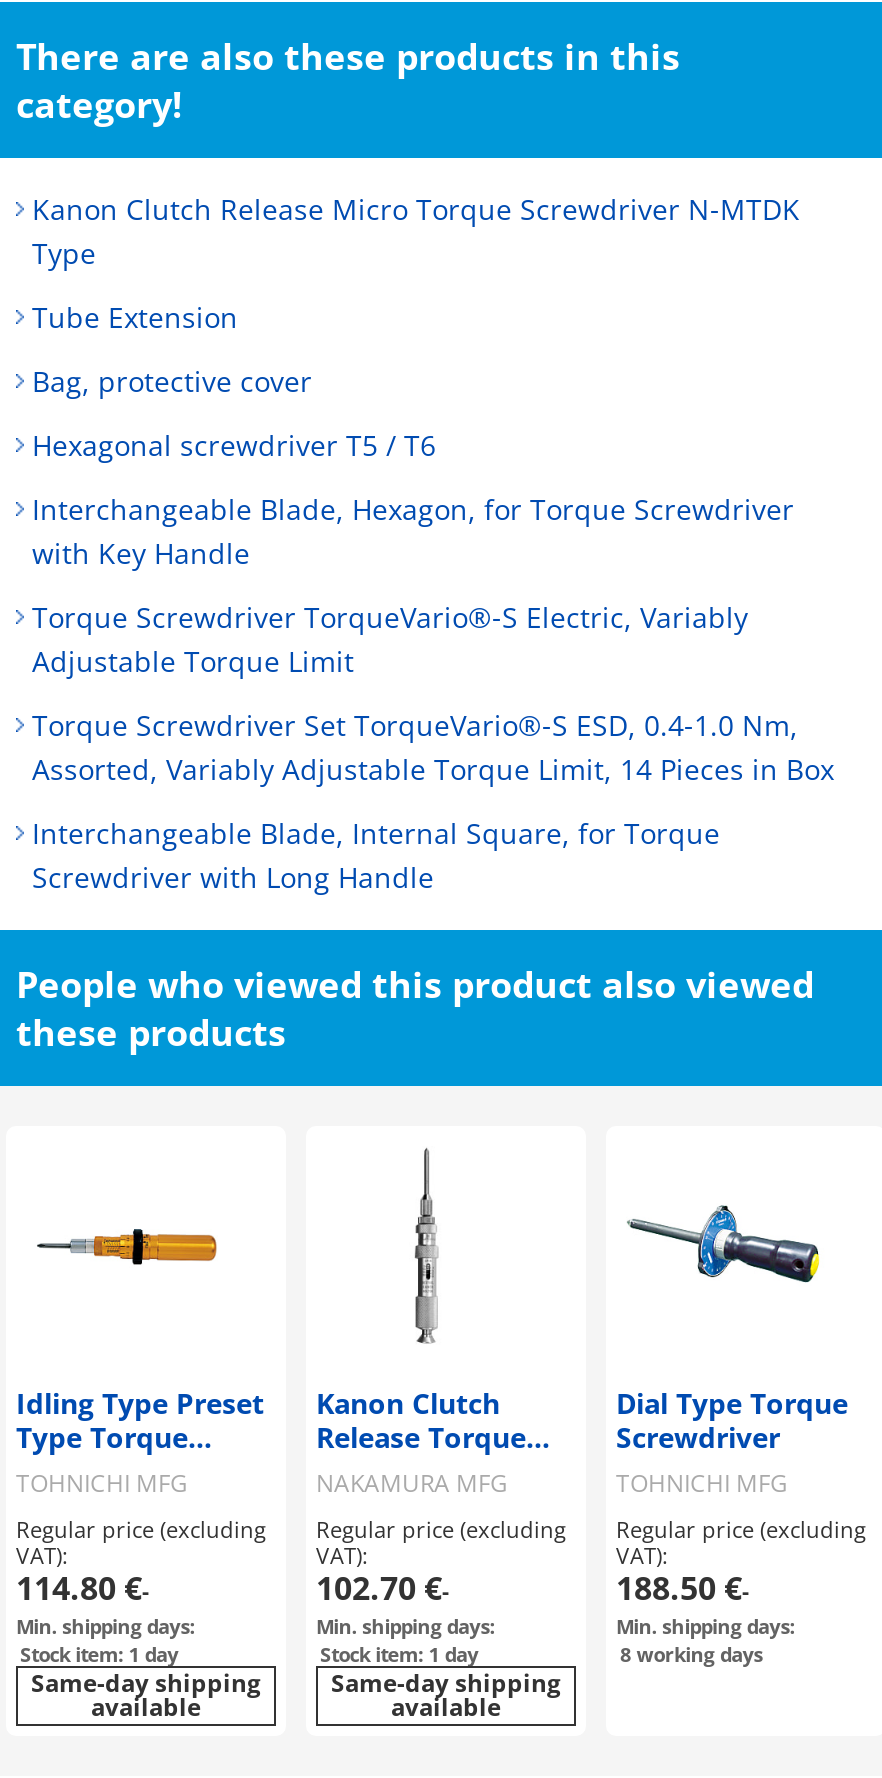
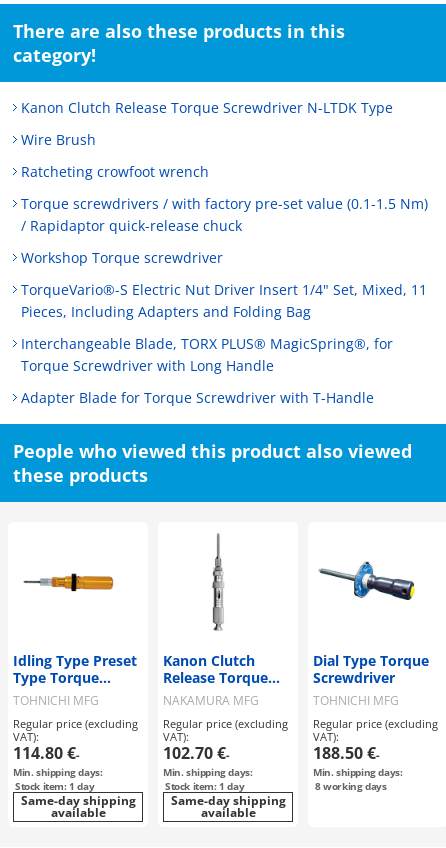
- Kanon Clutch Release Micro Torque Screwdriver N-MTDK
- Type
+ Kanon Clutch Release Torque Screwdriver N-LTDK Type

- Tube Extension
+ Wire Brush

- Bag, protective cover
+ Ratcheting crowfoot wrench

- Hexagonal screwdriver T5 / T6
+ Torque screwdrivers / with factory pre-set value (0.1-1.5 Nm)
+ / Rapidaptor quick-release chuck

- Interchangeable Blade, Hexagon, for Torque Screwdriver
- with Key Handle
+ Workshop Torque screwdriver

- Torque Screwdriver TorqueVario®-S Electric, Variably
- Adjustable Torque Limit
+ TorqueVario®-S Electric Nut Driver Insert 1/4" Set, Mixed, 11
+ Pieces, Including Adapters and Folding Bag

- Torque Screwdriver Set TorqueVario®-S ESD, 0.4-1.0 Nm,
- Assorted, Variably Adjustable Torque Limit, 14 Pieces in Box
+ Interchangeable Blade, TORX PLUS® MagicSpring®, for
+ Torque Screwdriver with Long Handle

- Interchangeable Blade, Internal Square, for Torque
- Screwdriver with Long Handle
+ Adapter Blade for Torque Screwdriver with T-Handle
